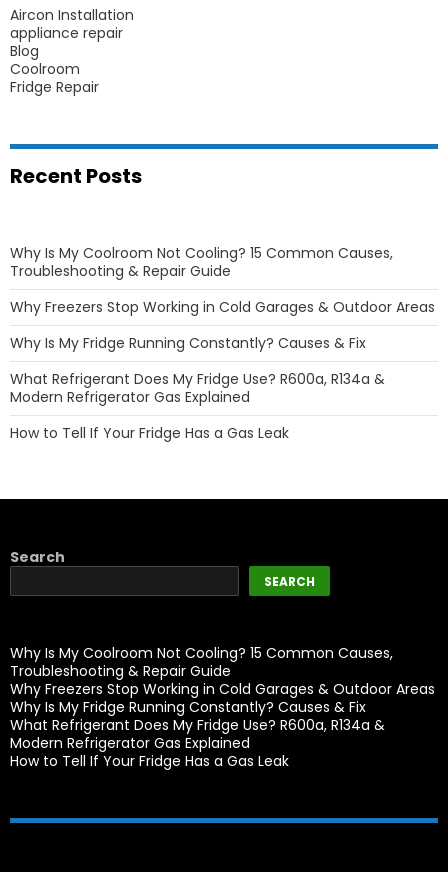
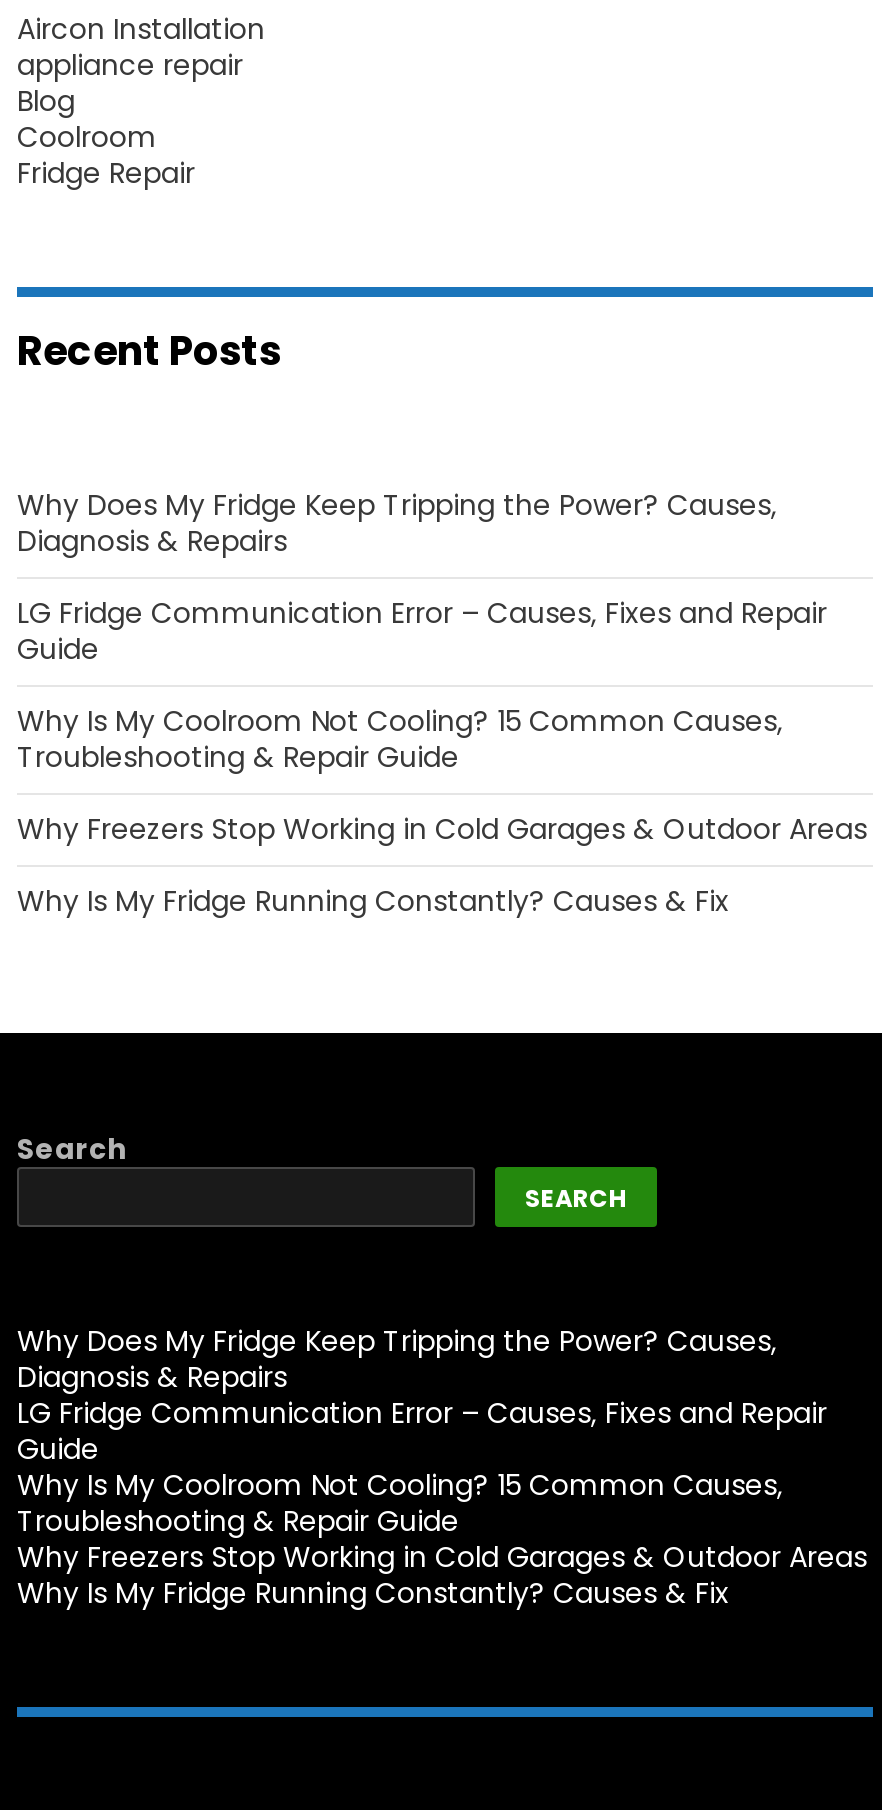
+ Why Does My Fridge Keep Tripping the Power? Causes,
+ Diagnosis & Repairs
+ LG Fridge Communication Error – Causes, Fixes and Repair
+ Guide

moved down: Why Is My Coolroom Not Cooling? 15 Common Causes, | Troubleshooting & Repair Guide | Why Freezers Stop Working in Cold Garages & Outdoor Areas | Why Is My Fridge Running Constantly? Causes & Fix

- What Refrigerant Does My Fridge Use? R600a, R134a &
- Modern Refrigerator Gas Explained
- How to Tell If Your Fridge Has a Gas Leak

+ Why Does My Fridge Keep Tripping the Power? Causes,
+ Diagnosis & Repairs
+ LG Fridge Communication Error – Causes, Fixes and Repair
+ Guide

moved down: Why Is My Coolroom Not Cooling? 15 Common Causes, | Troubleshooting & Repair Guide | Why Freezers Stop Working in Cold Garages & Outdoor Areas | Why Is My Fridge Running Constantly? Causes & Fix

- What Refrigerant Does My Fridge Use? R600a, R134a &
- Modern Refrigerator Gas Explained
- How to Tell If Your Fridge Has a Gas Leak
